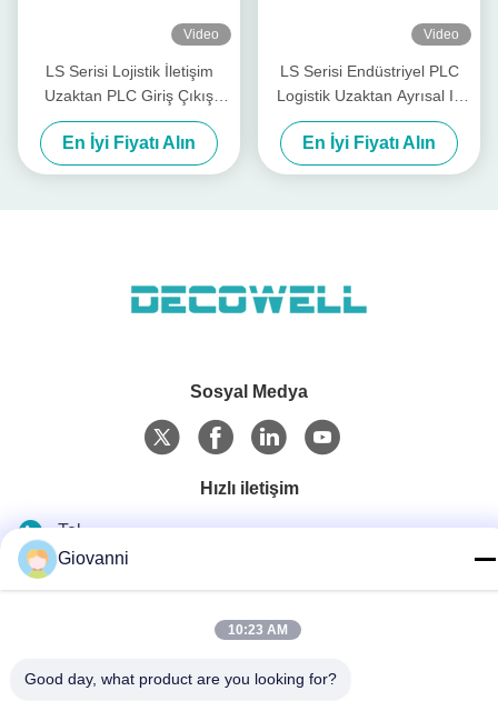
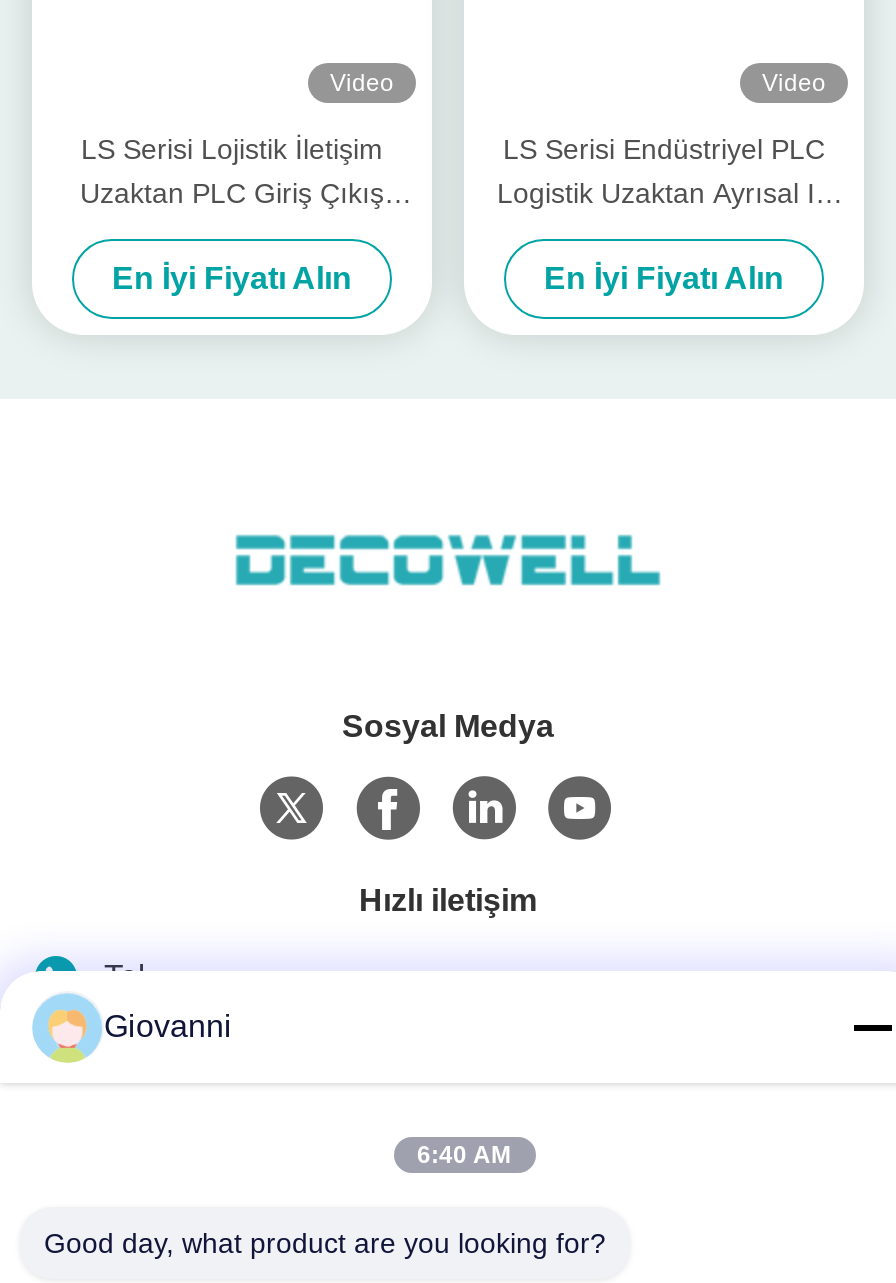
- 10:23 AM
+ 6:40 AM
